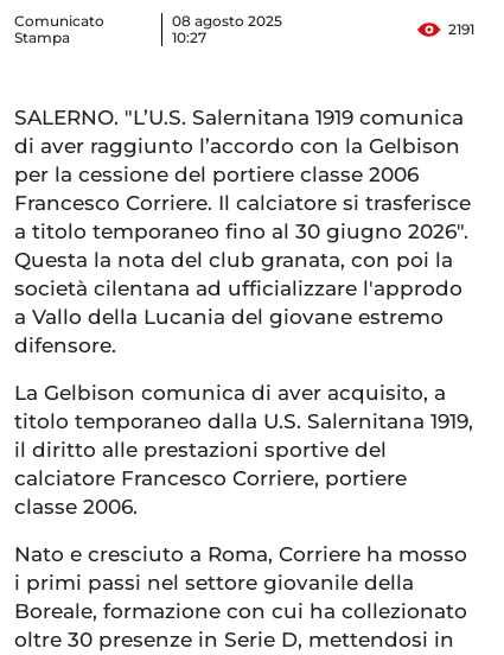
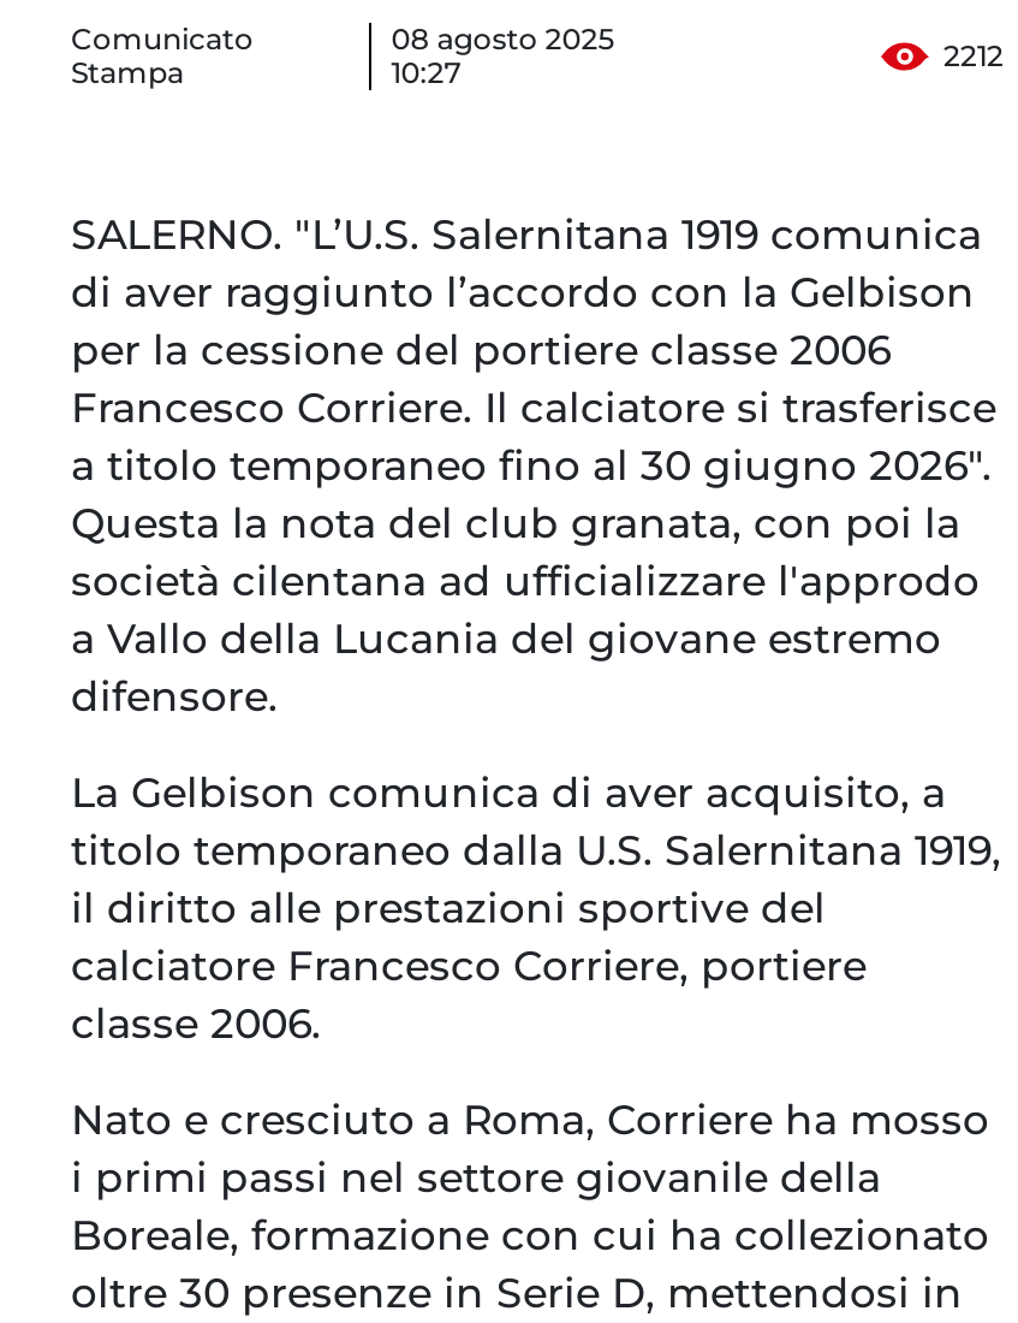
- 2191
+ 2212
